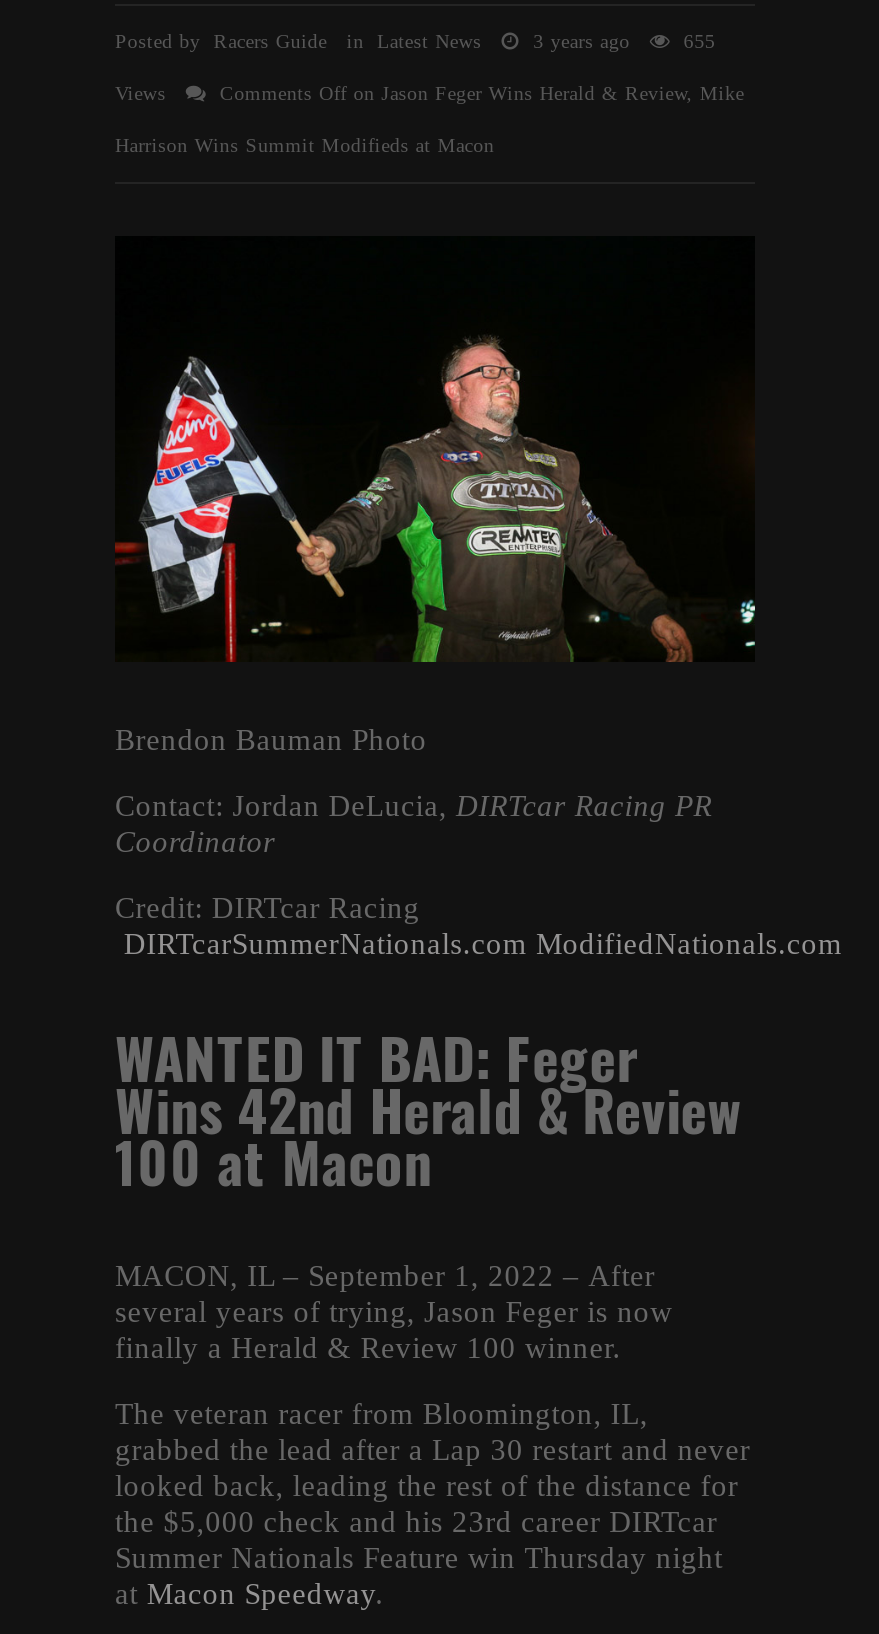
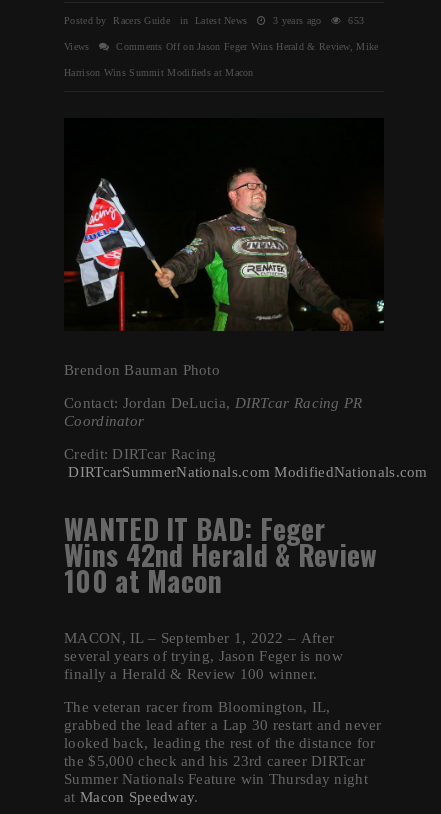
- Posted by Racers Guide in Latest News 3 years ago 655
+ Posted by Racers Guide in Latest News 3 years ago 653
